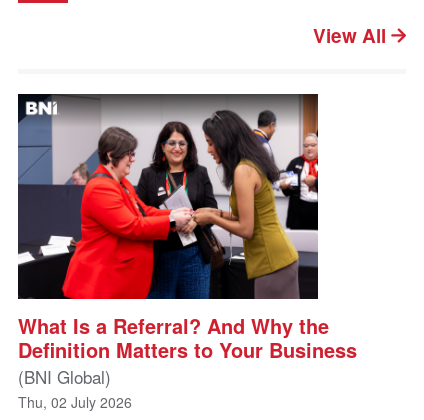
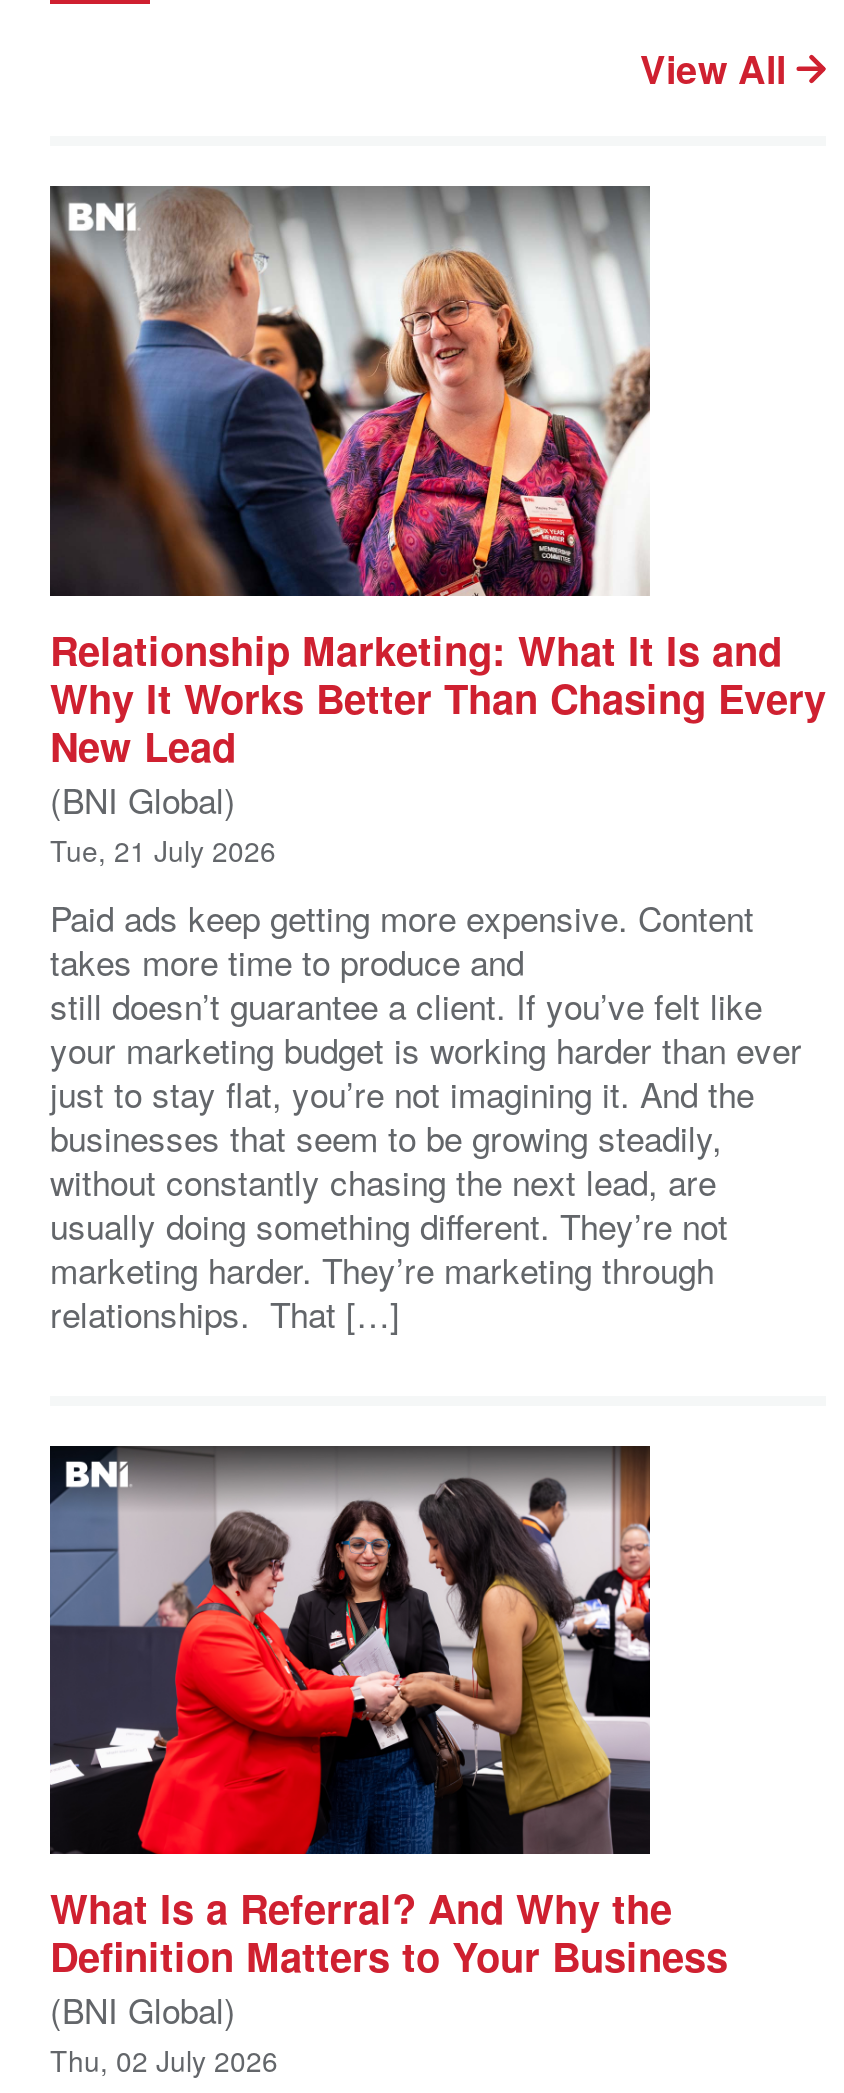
+ [image]
+ Relationship Marketing: What It Is and
+ Why It Works Better Than Chasing Every
+ New Lead
+ (BNI Global)
+ Tue, 21 July 2026
+ Paid ads keep getting more expensive. Content
+ takes more time to produce and
+ still doesn’t guarantee a client. If you’ve felt like
+ your marketing budget is working harder than ever
+ just to stay flat, you’re not imagining it. And the
+ businesses that seem to be growing steadily,
+ without constantly chasing the next lead, are
+ usually doing something different. They’re not
+ marketing harder. They’re marketing through
+ relationships. That […]
